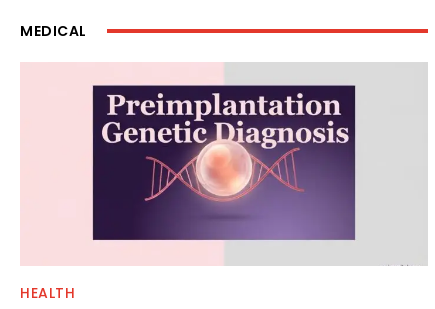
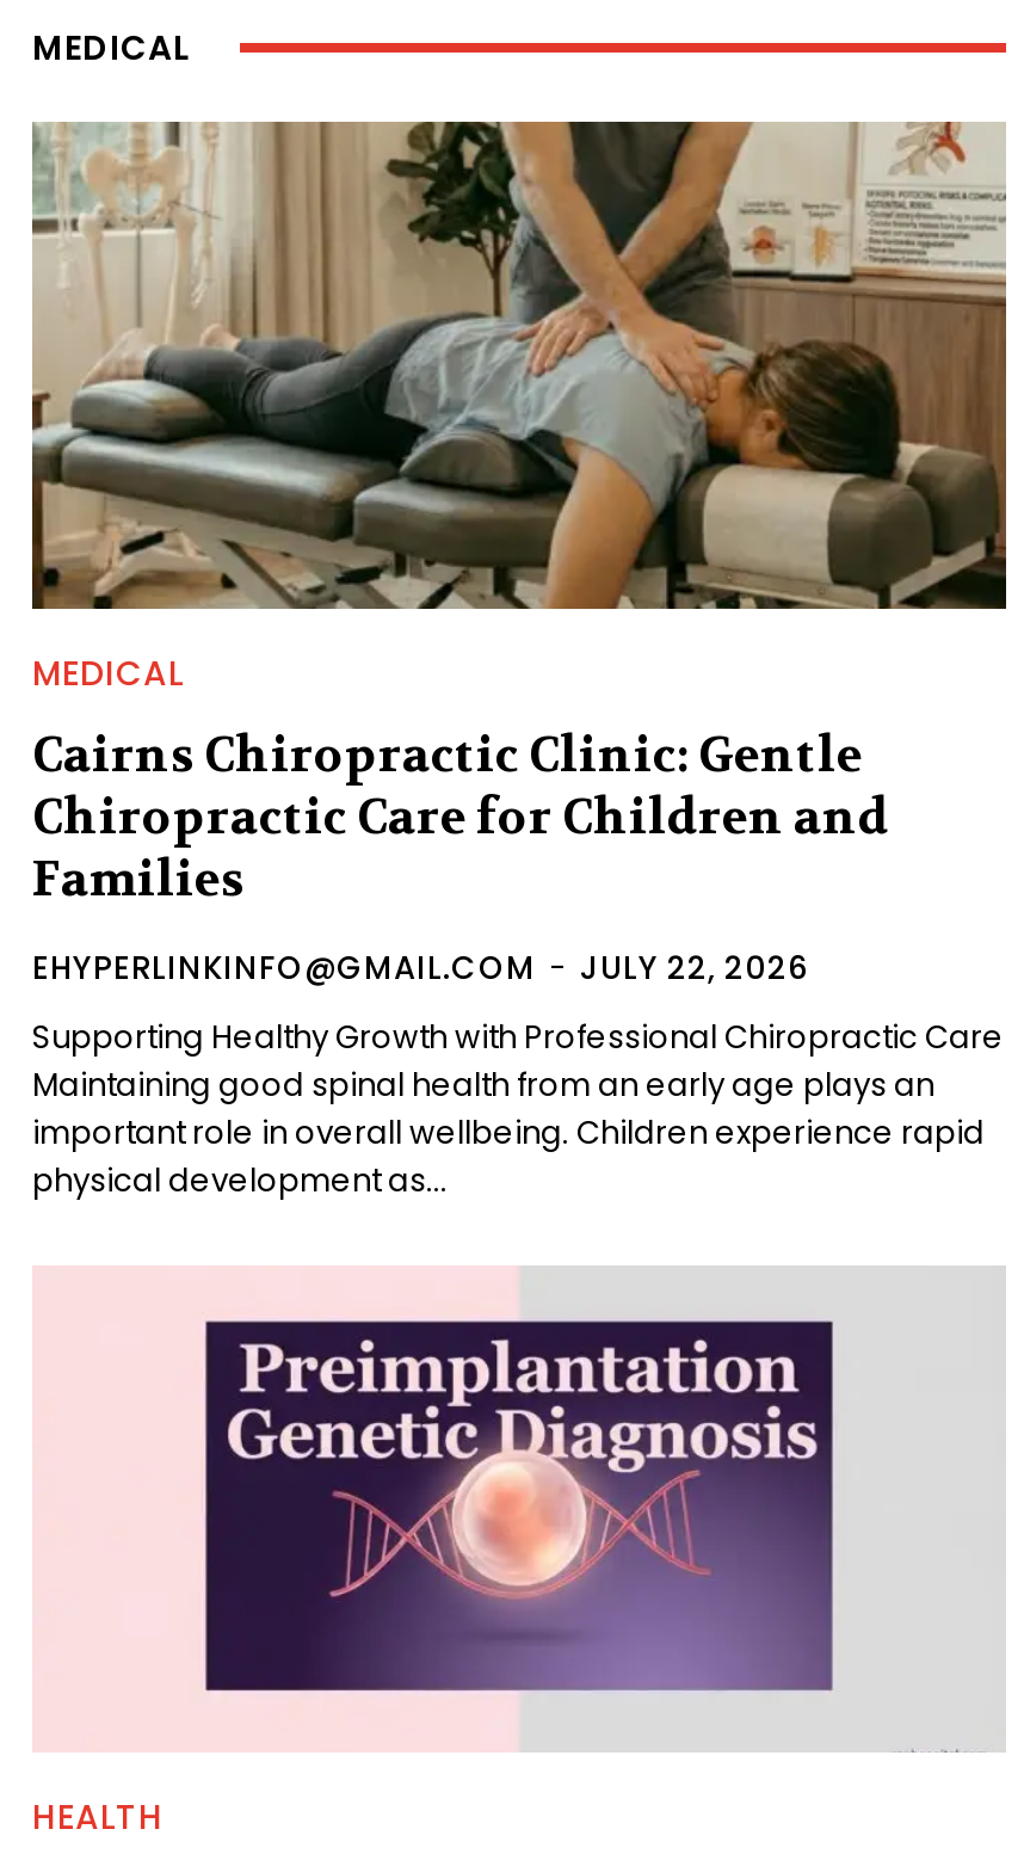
+ [image]
+ MEDICAL
+ Cairns Chiropractic Clinic: Gentle
+ Chiropractic Care for Children and
+ Families
+ EHYPERLINKINFO@GMAIL.COM - JULY 22, 2026
+ Supporting Healthy Growth with Professional Chiropractic Care
+ Maintaining good spinal health from an early age plays an
+ important role in overall wellbeing. Children experience rapid
+ physical development as...
